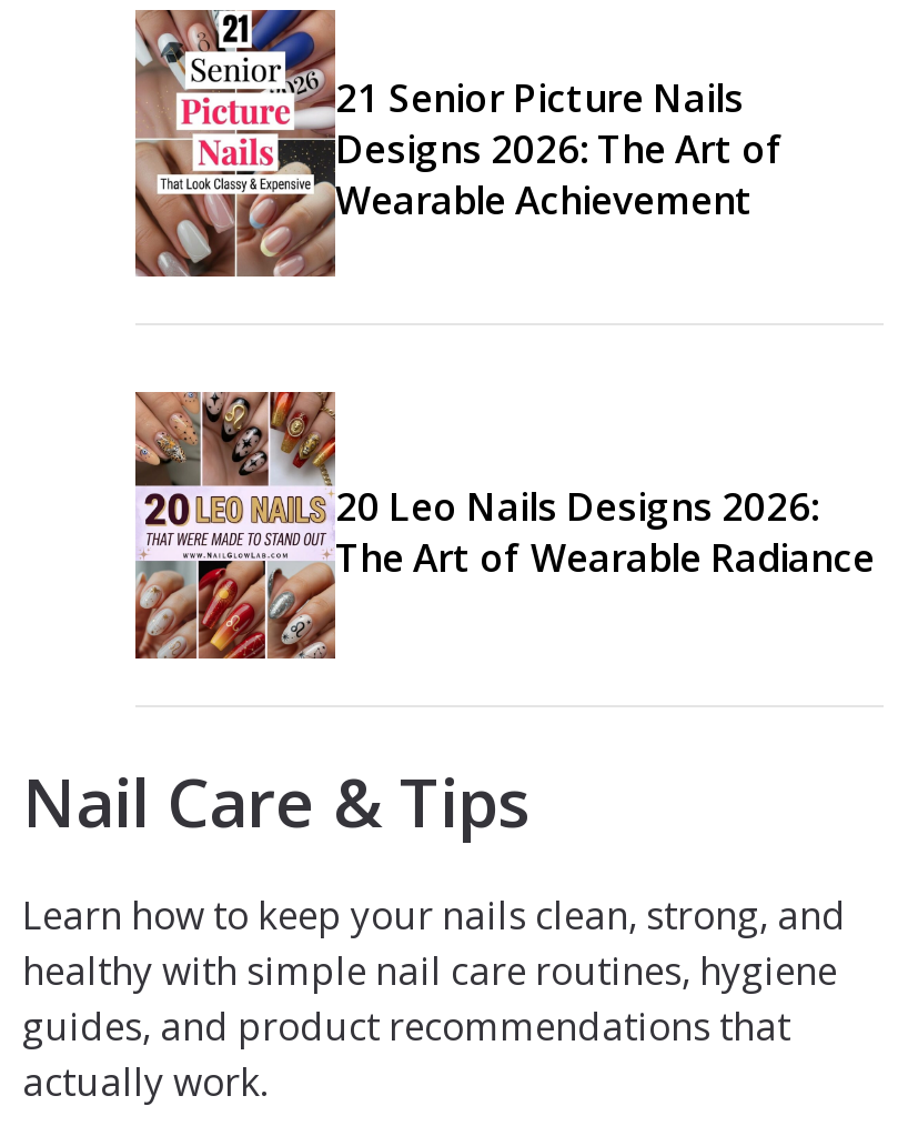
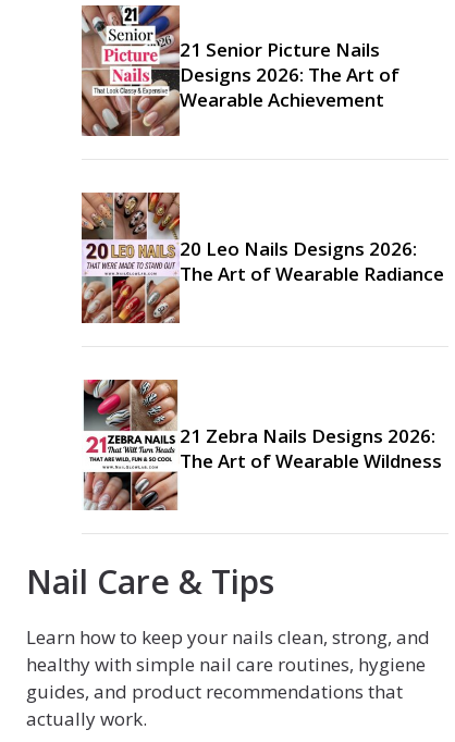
+ [image]
+ 21 Zebra Nails Designs 2026:
+ The Art of Wearable Wildness
